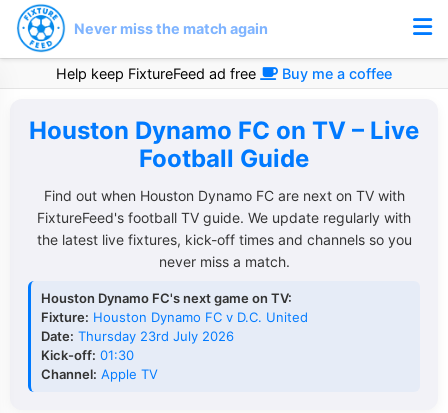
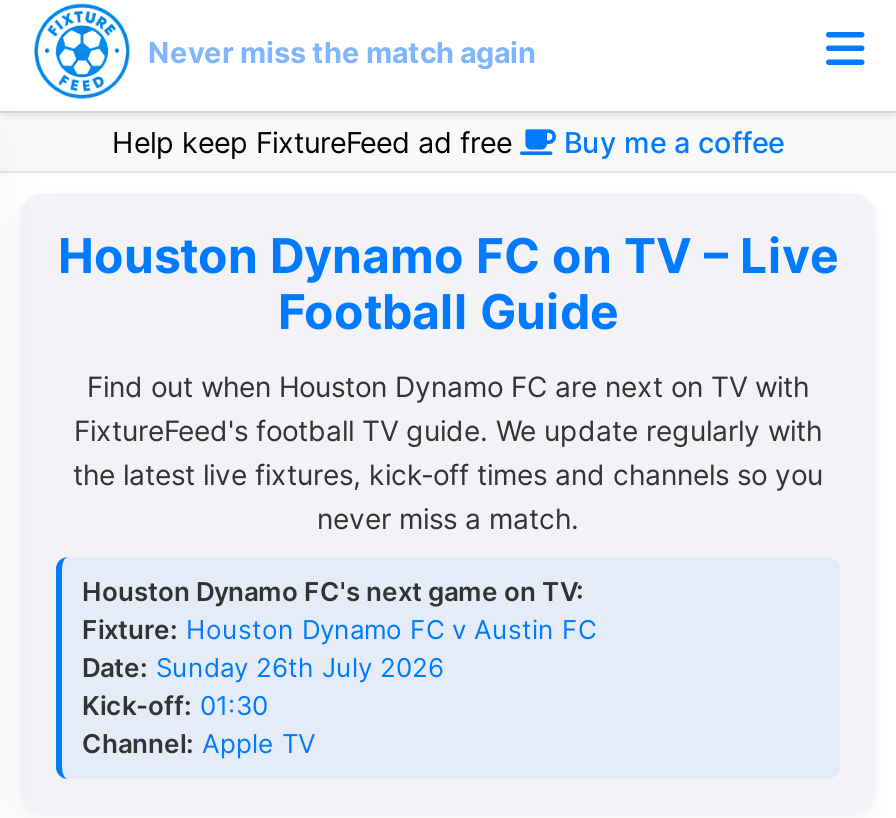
- Fixture: Houston Dynamo FC v D.C. United
+ Fixture: Houston Dynamo FC v Austin FC

- Date: Thursday 23rd July 2026
+ Date: Sunday 26th July 2026
